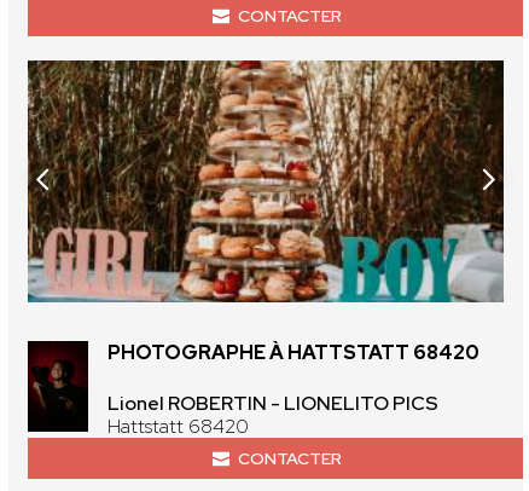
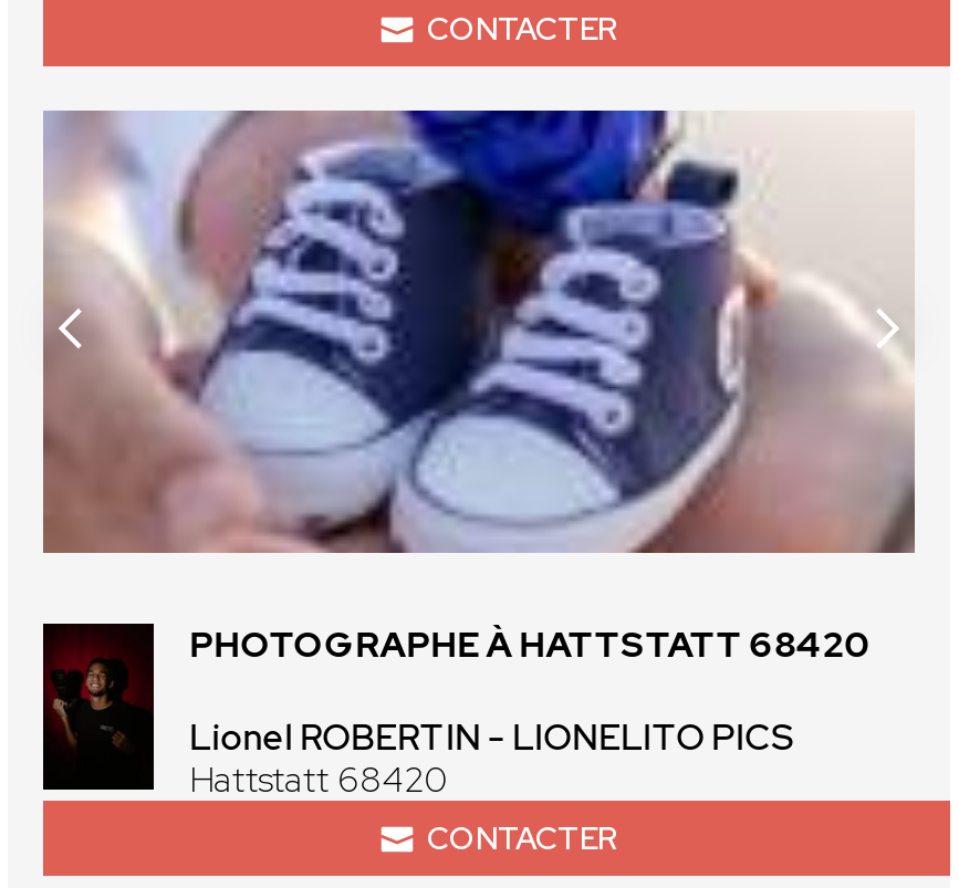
- [image]
+ [image]
